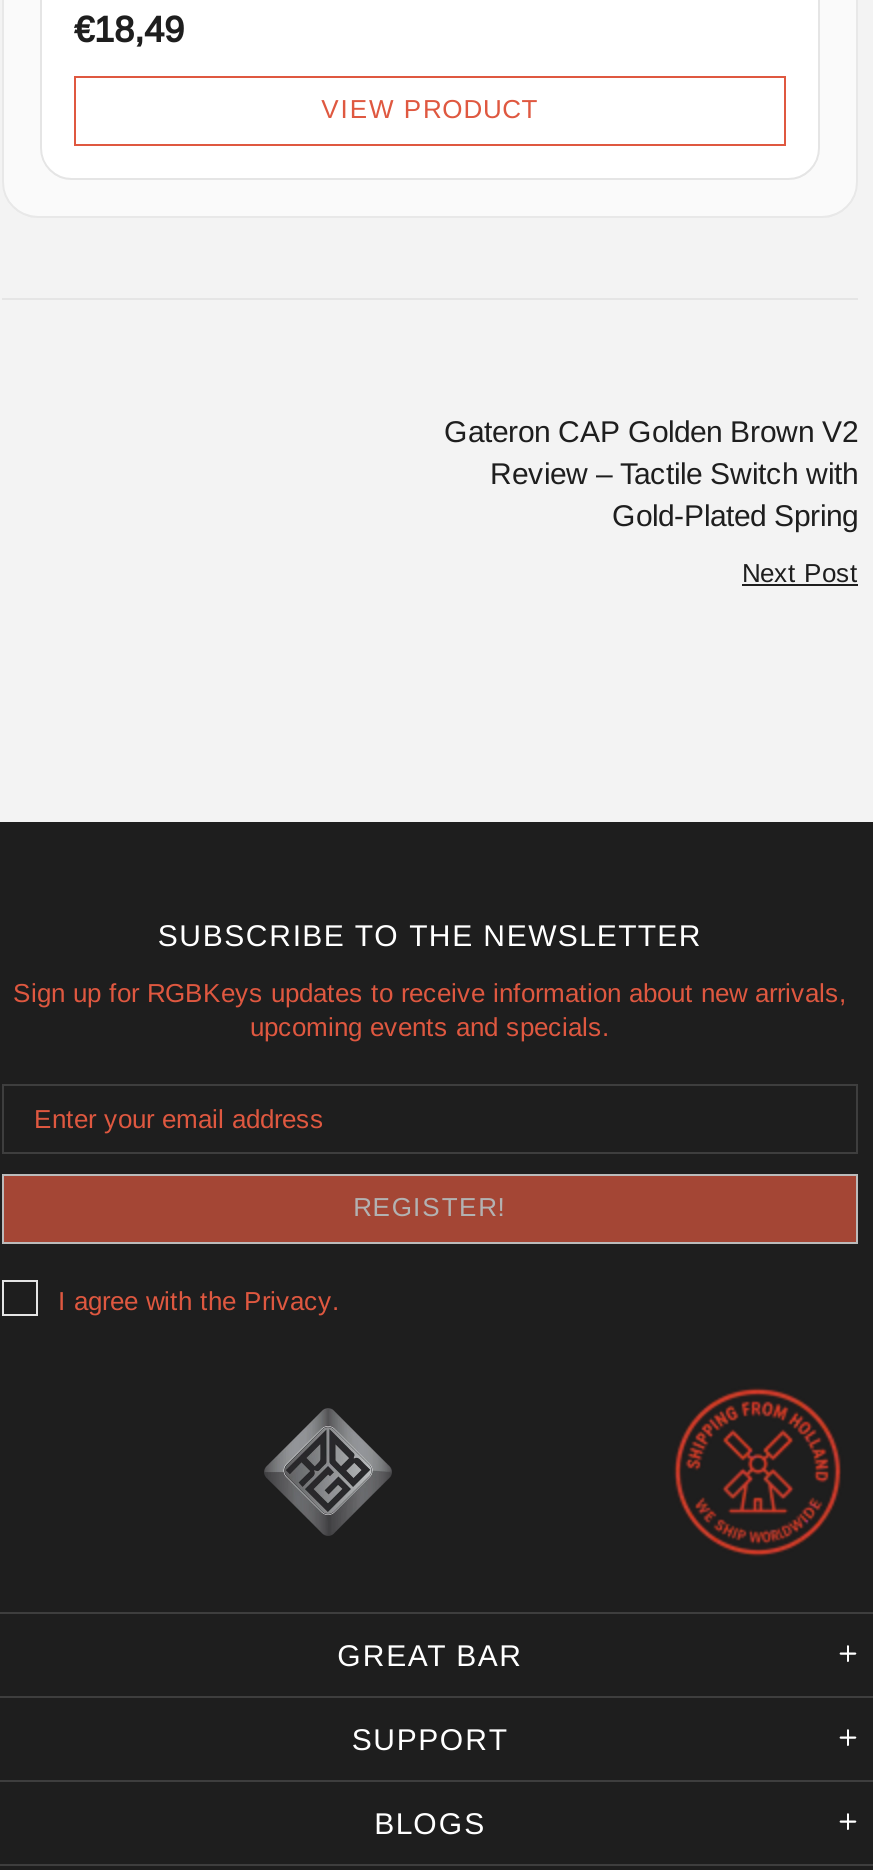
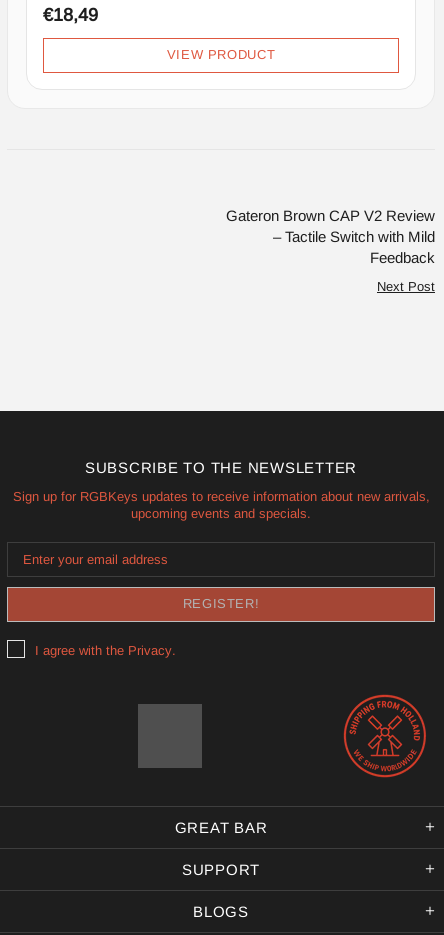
- Gateron CAP Golden Brown V2
- Review – Tactile Switch with
- Gold-Plated Spring
+ Gateron Brown CAP V2 Review
+ – Tactile Switch with Mild
+ Feedback

- [image]
